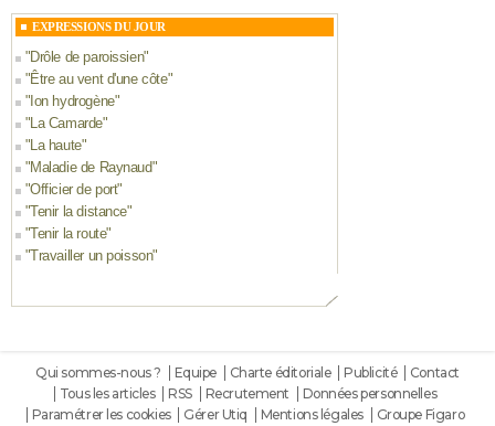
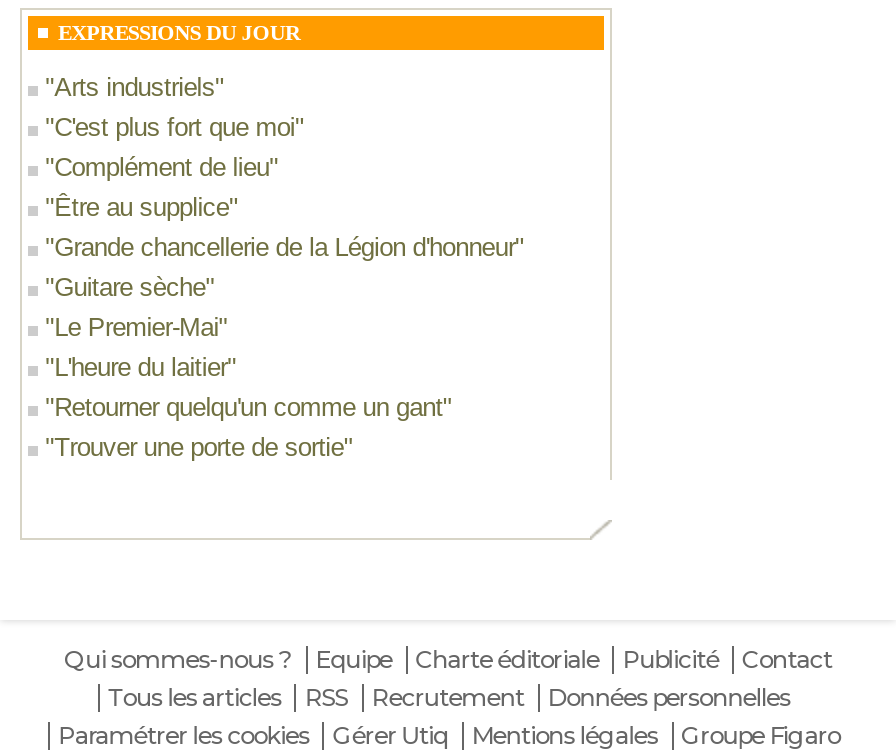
- "Drôle de paroissien"
- "Être au vent d'une côte"
- "Ion hydrogène"
- "La Camarde"
- "La haute"
- "Maladie de Raynaud"
- "Officier de port"
- "Tenir la distance"
- "Tenir la route"
- "Travailler un poisson"
+ "Arts industriels"
+ "C'est plus fort que moi"
+ "Complément de lieu"
+ "Être au supplice"
+ "Grande chancellerie de la Légion d'honneur"
+ "Guitare sèche"
+ "Le Premier-Mai"
+ "L'heure du laitier"
+ "Retourner quelqu'un comme un gant"
+ "Trouver une porte de sortie"
